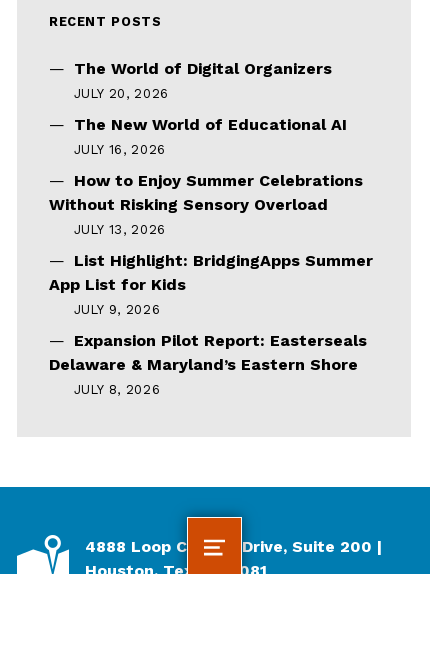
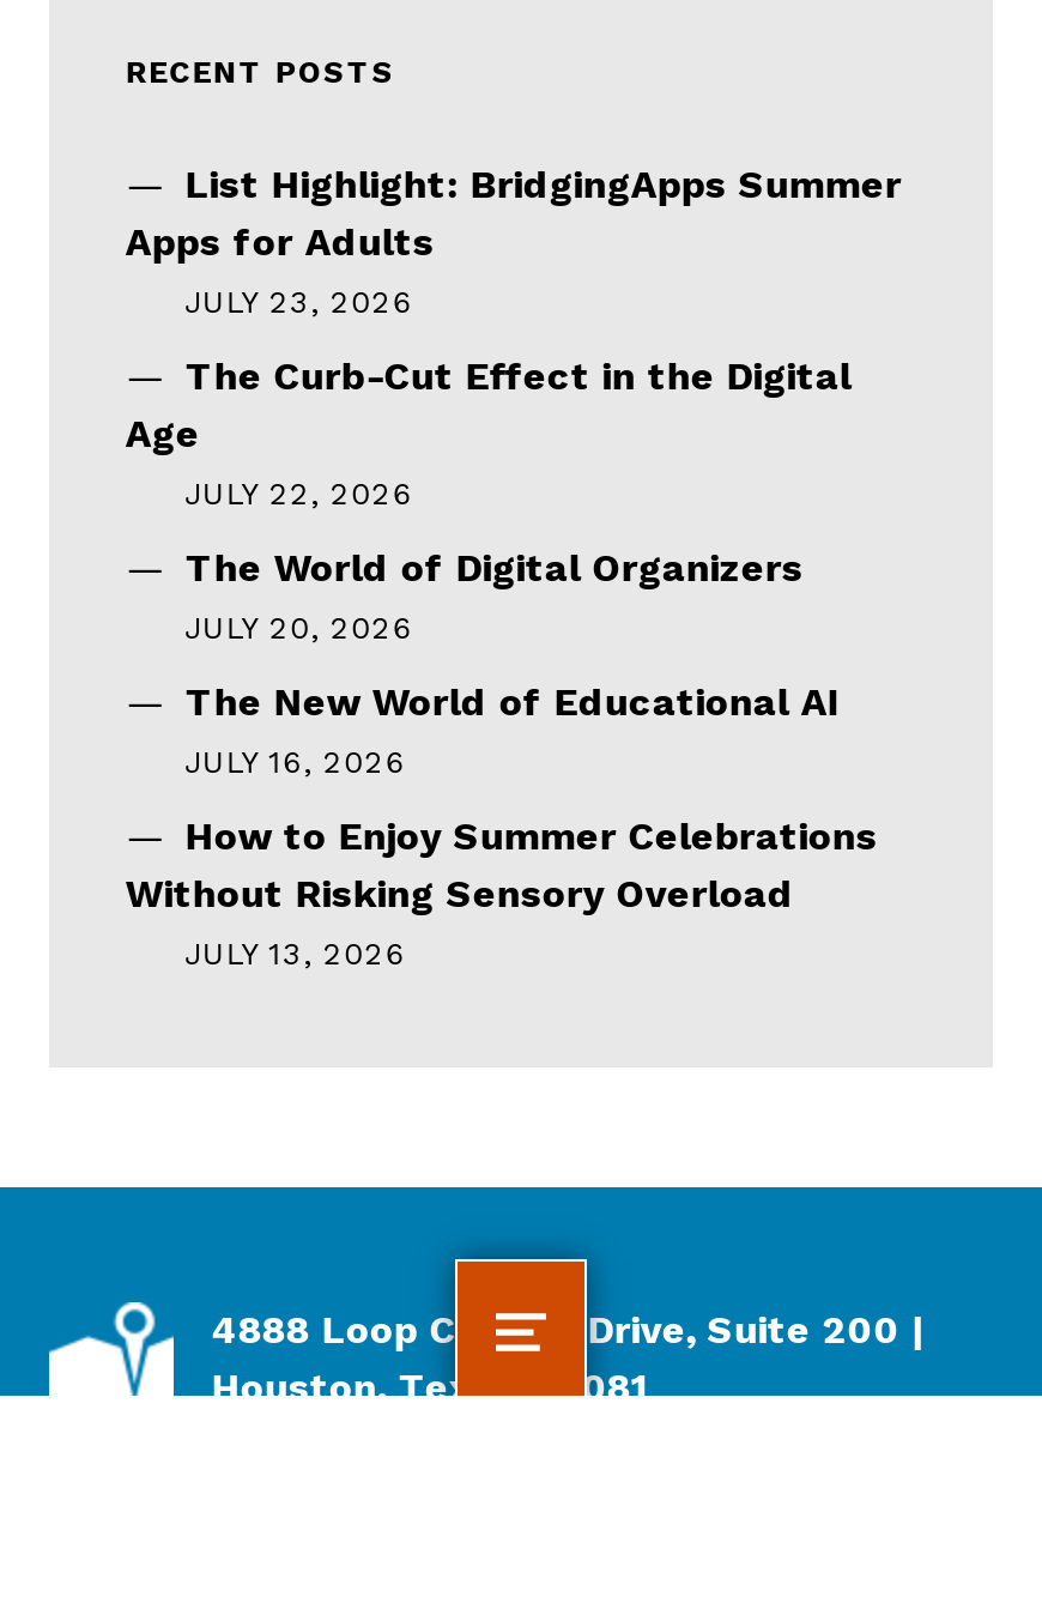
+ Apps for Adults
+ JULY 23, 2026
+ The Curb-Cut Effect in the Digital
+ Age
+ JULY 22, 2026

moved down: The World of Digital Organizers | JULY 20, 2026 | The New World of Educational AI | JULY 16, 2026 | How to Enjoy Summer Celebrations | Without Risking Sensory Overload | JULY 13, 2026

moved up: List Highlight: BridgingApps Summer

- App List for Kids
- JULY 9, 2026
- Expansion Pilot Report: Easterseals
- Delaware & Maryland’s Eastern Shore
- JULY 8, 2026
